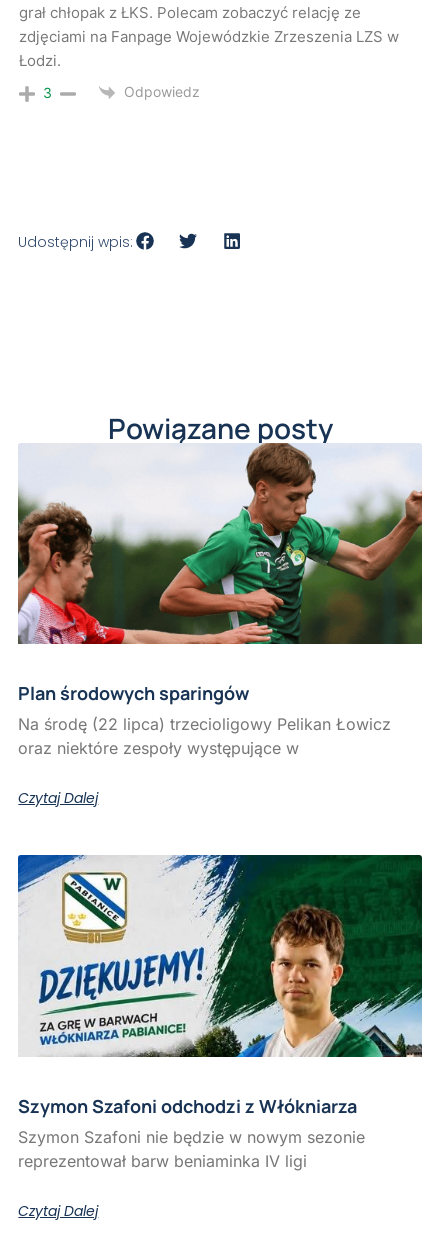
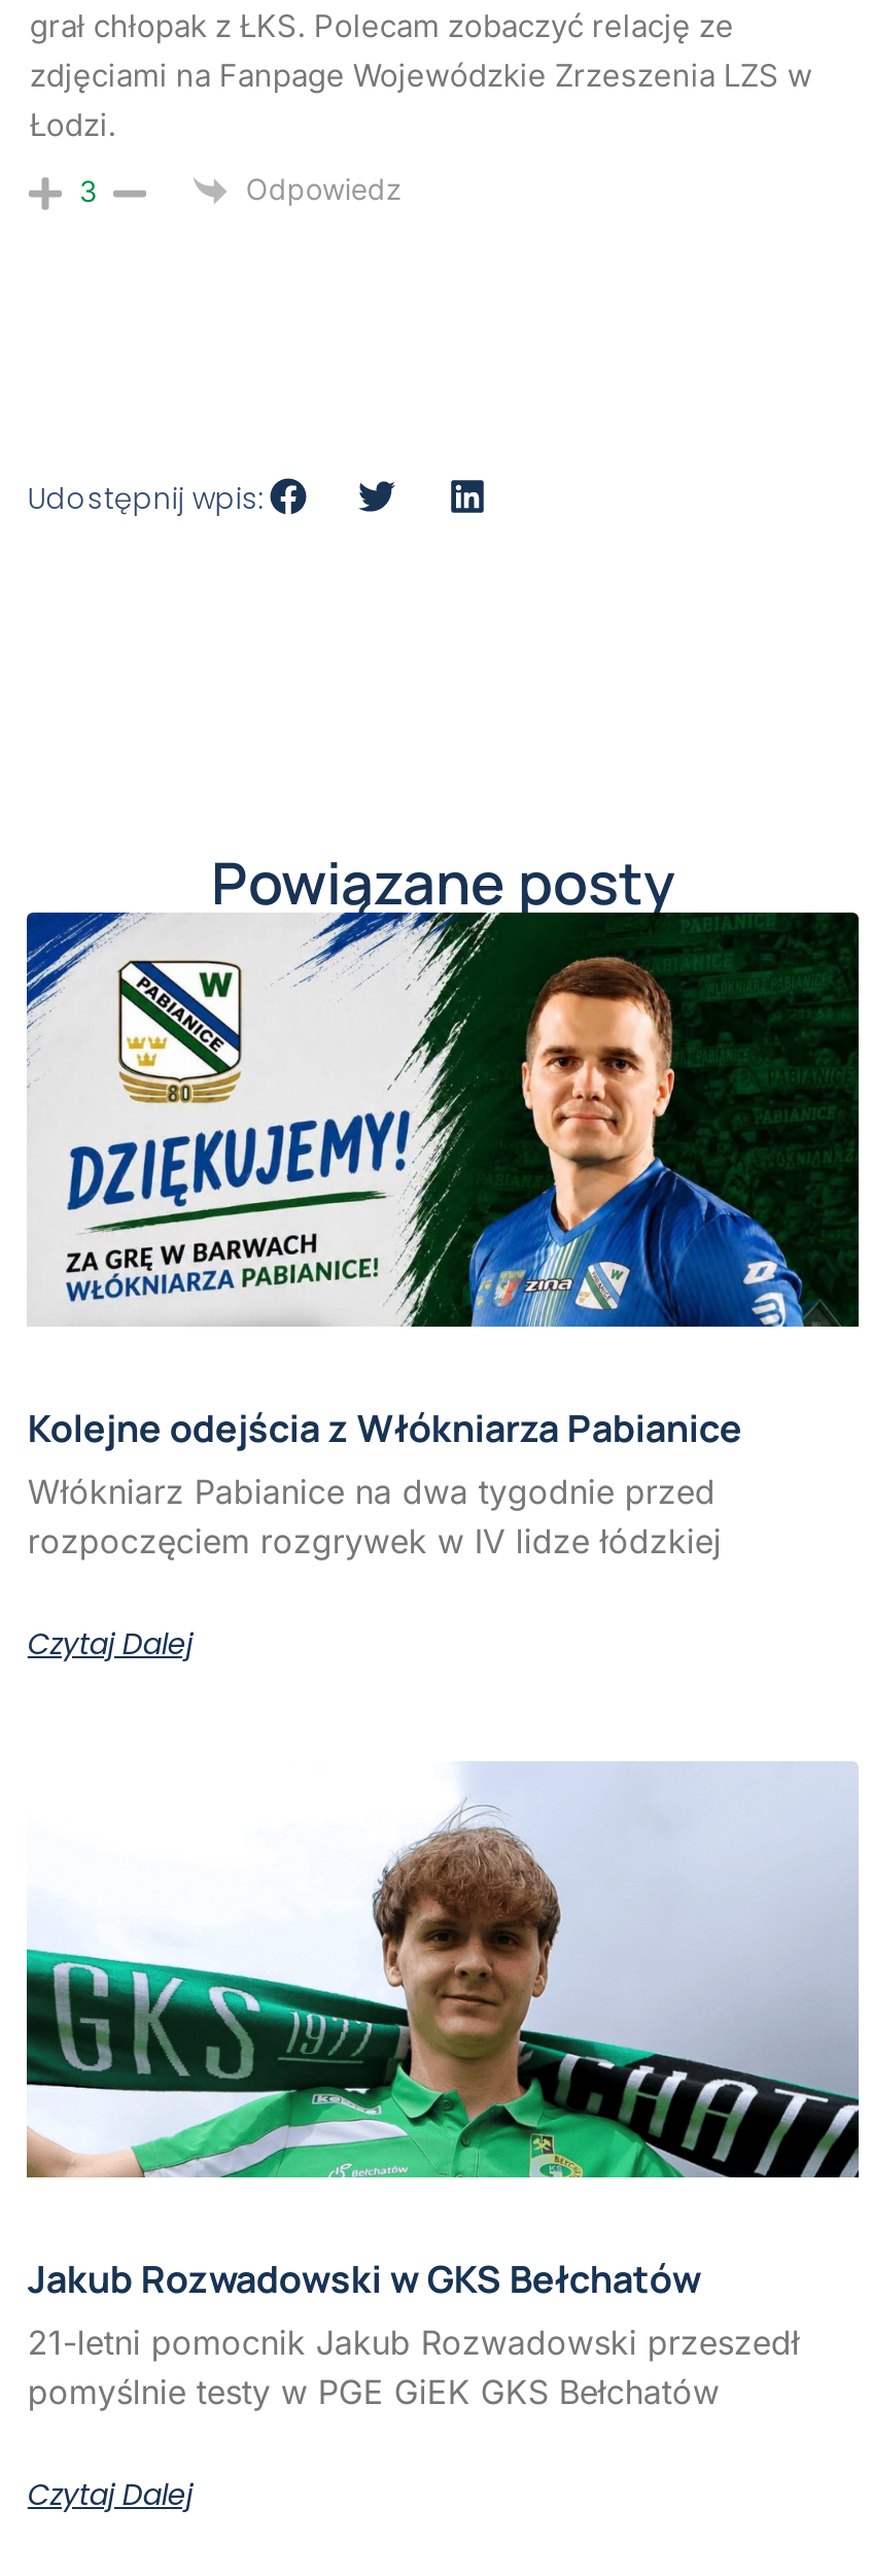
- [image]
- Plan środowych sparingów
- Na środę (22 lipca) trzecioligowy Pelikan Łowicz
- oraz niektóre zespoły występujące w
+ [image]
+ Kolejne odejścia z Włókniarza Pabianice
+ Włókniarz Pabianice na dwa tygodnie przed
+ rozpoczęciem rozgrywek w IV lidze łódzkiej

- [image]
- Szymon Szafoni odchodzi z Włókniarza
- Szymon Szafoni nie będzie w nowym sezonie
- reprezentował barw beniaminka IV ligi
+ [image]
+ Jakub Rozwadowski w GKS Bełchatów
+ 21-letni pomocnik Jakub Rozwadowski przeszedł
+ pomyślnie testy w PGE GiEK GKS Bełchatów
